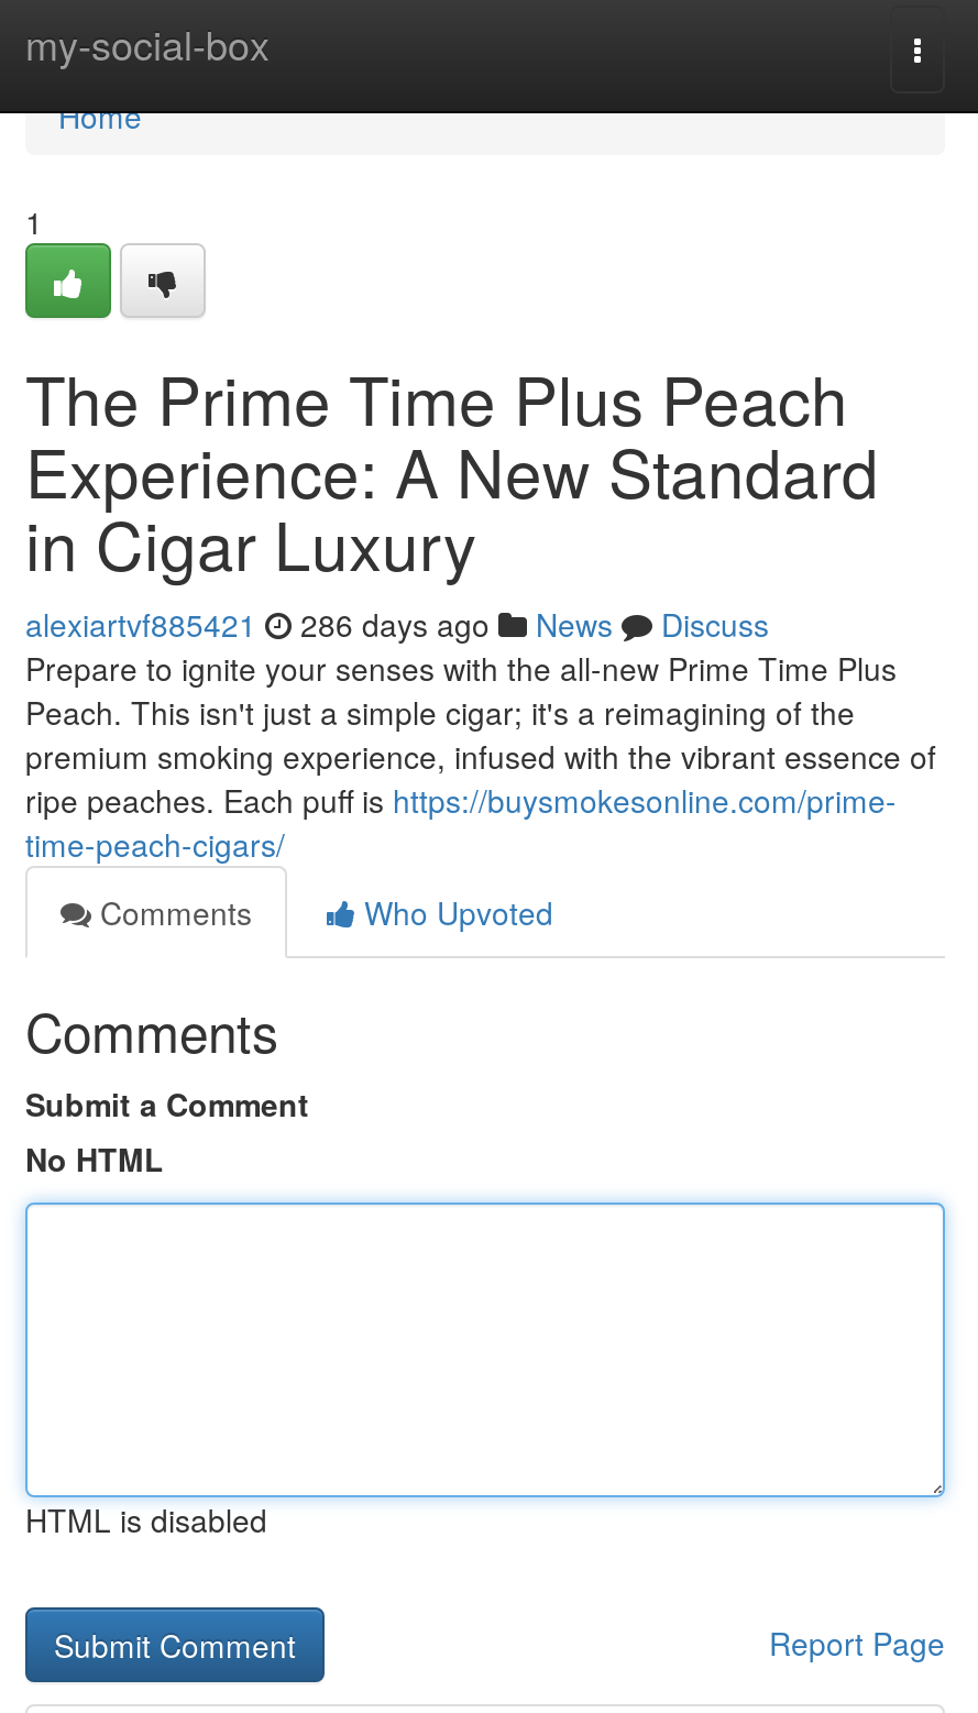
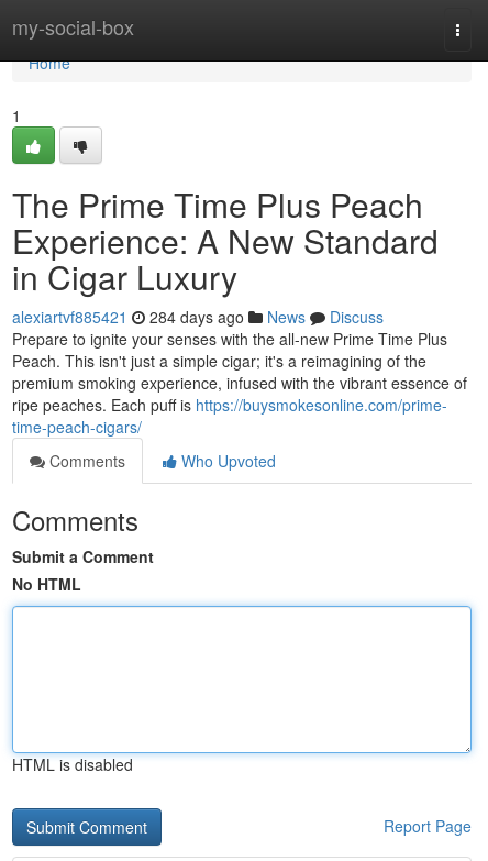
- alexiartvf885421 286 days ago News Discuss
+ alexiartvf885421 284 days ago News Discuss
